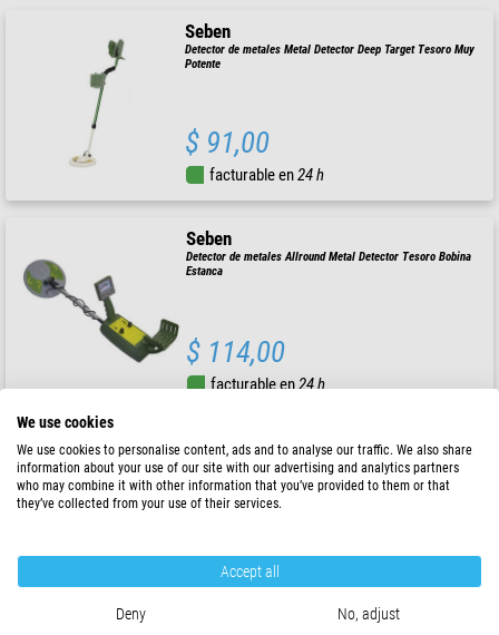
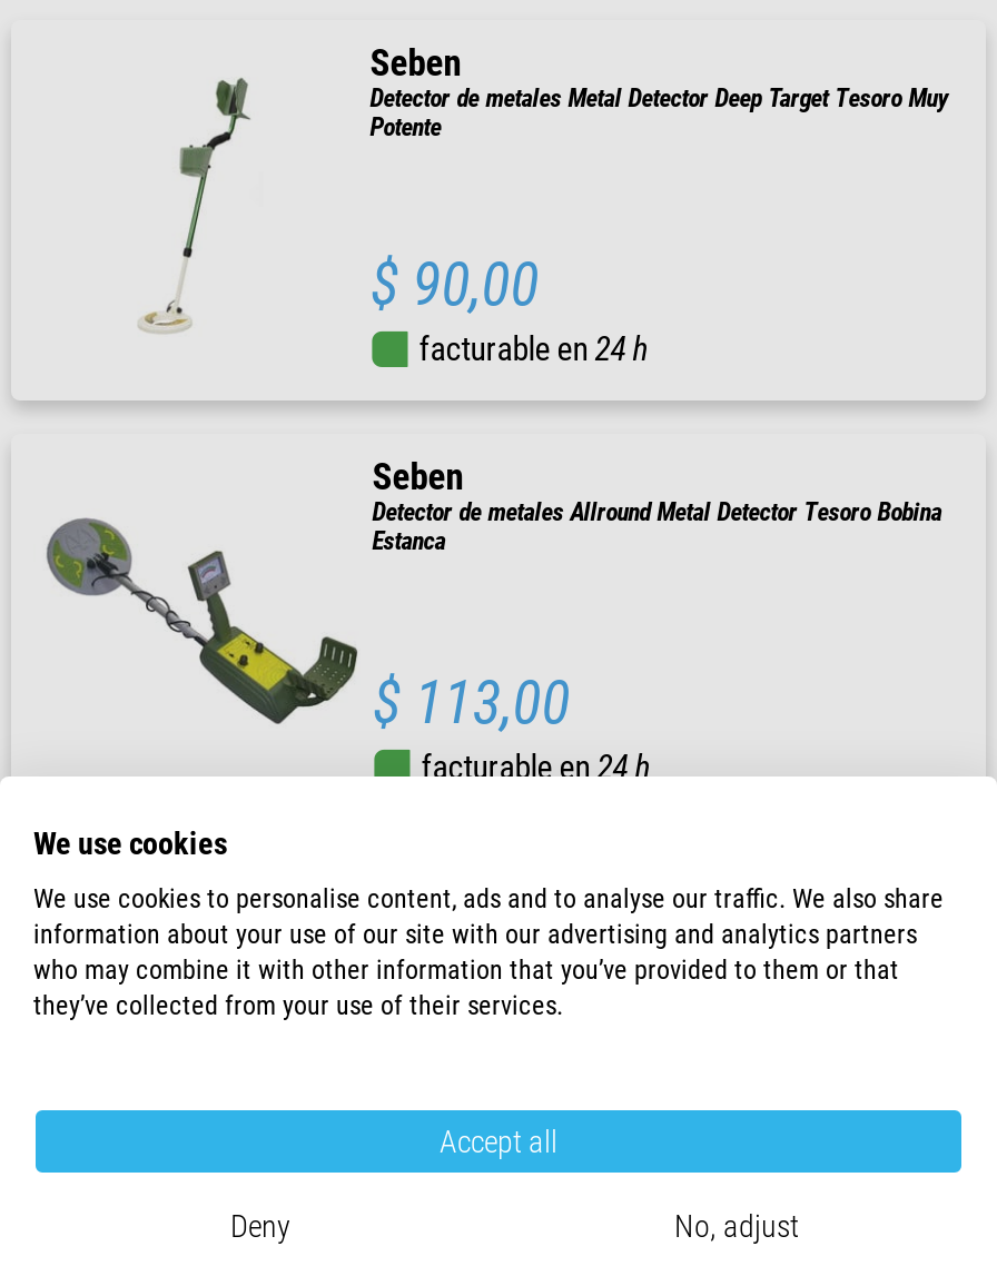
- $ 91,00
+ $ 90,00

- $ 114,00
+ $ 113,00
